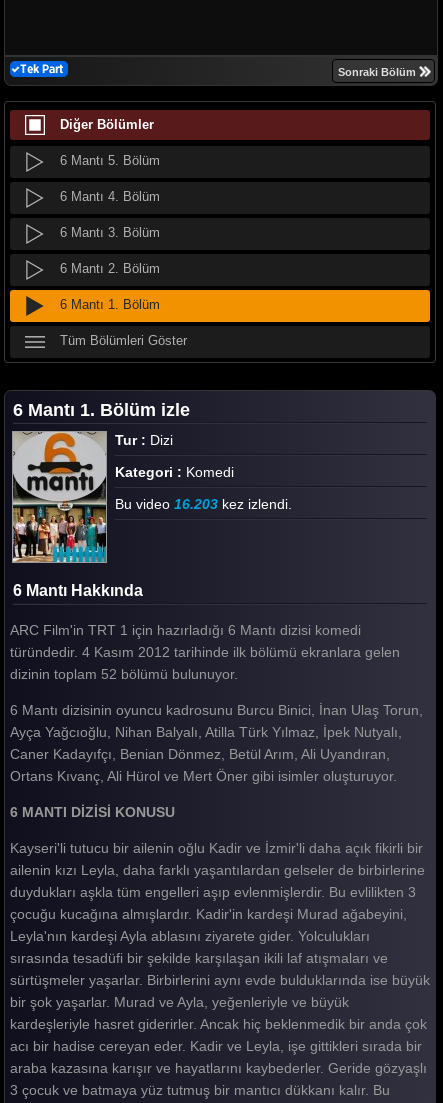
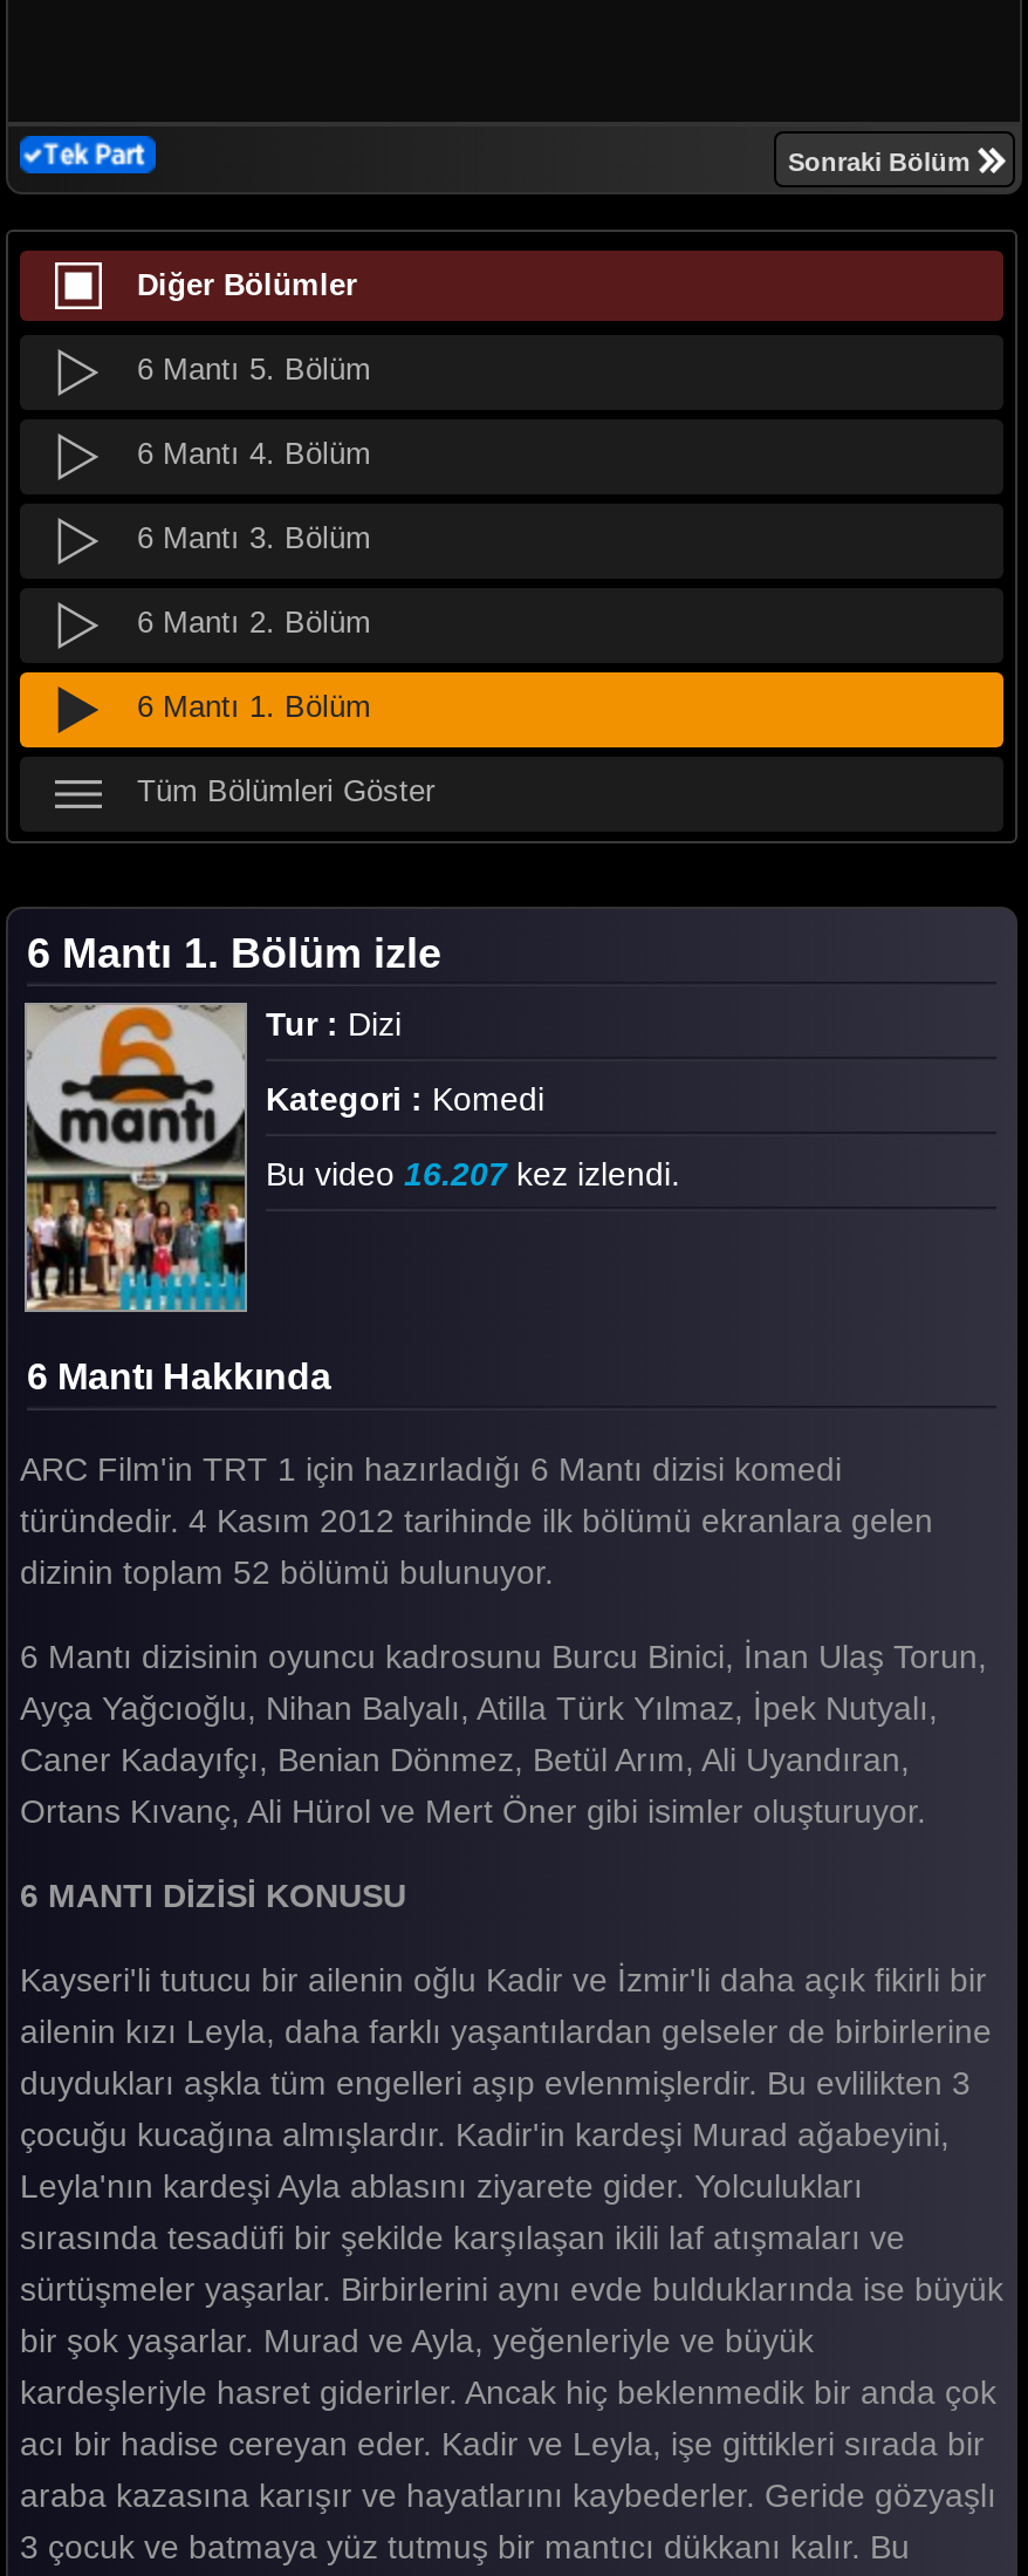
- Bu video 16.203 kez izlendi.
+ Bu video 16.207 kez izlendi.
